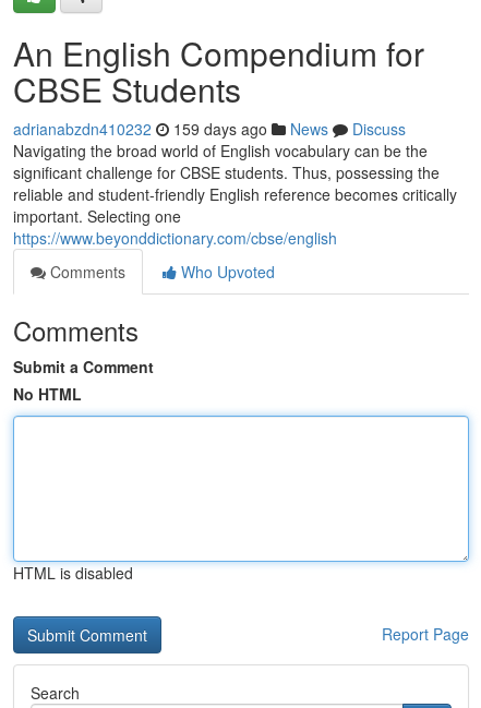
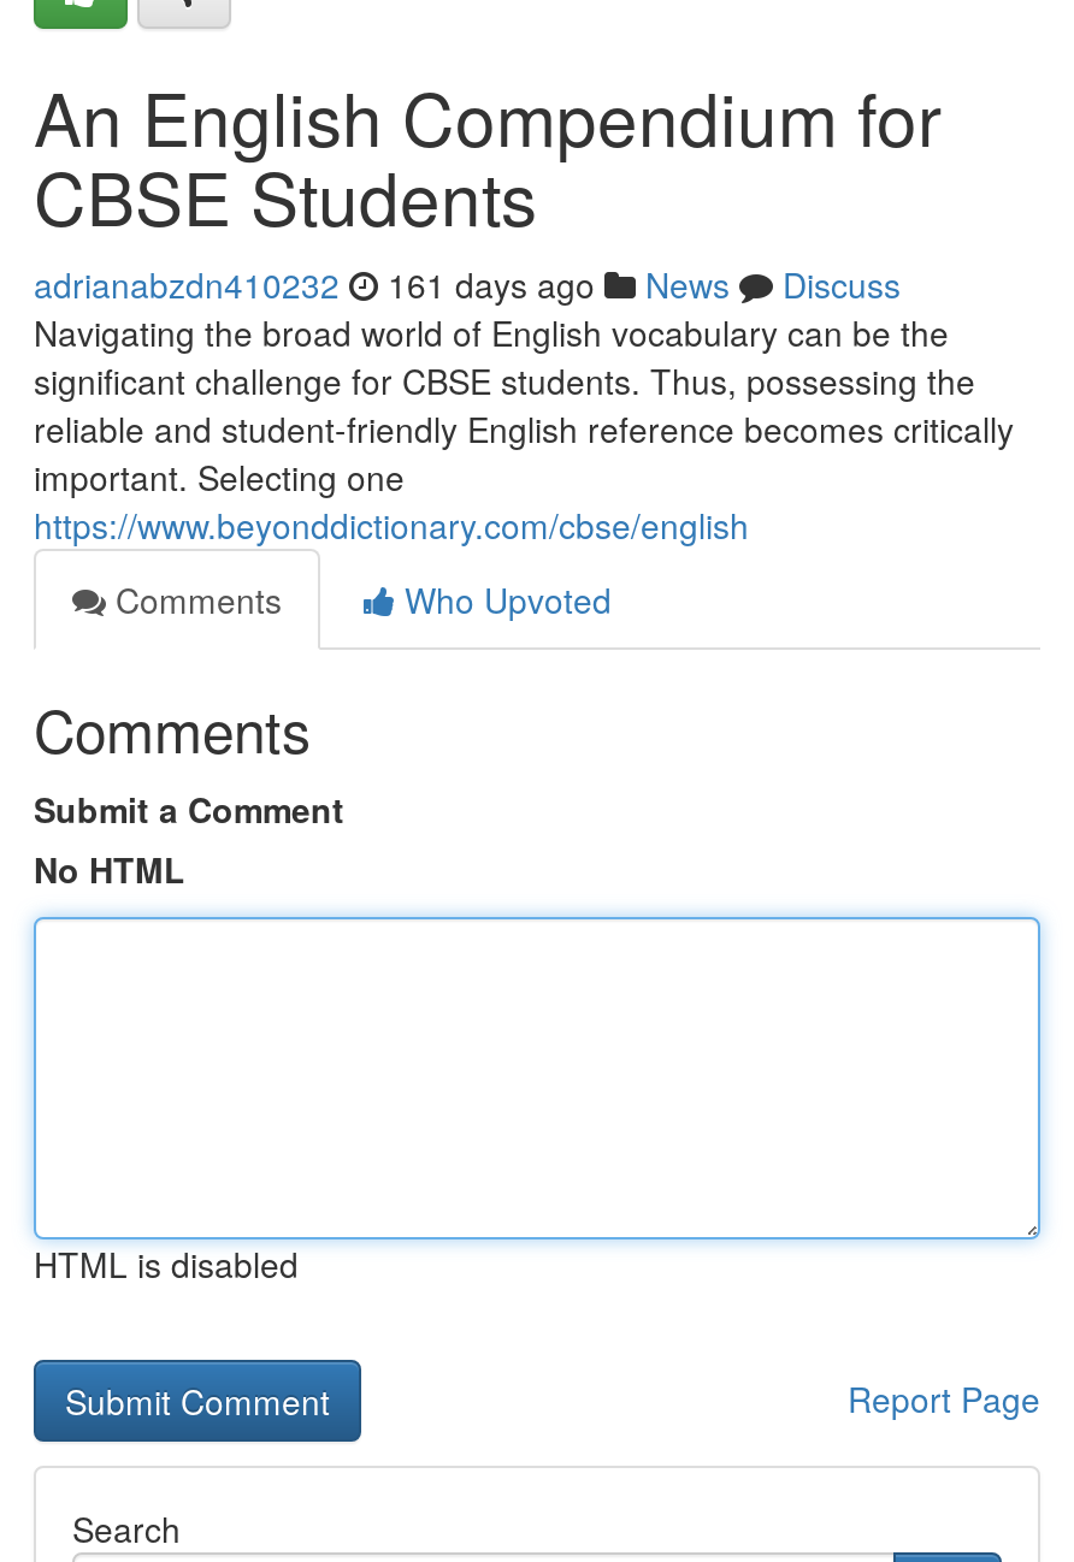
- adrianabzdn410232 159 days ago News Discuss
+ adrianabzdn410232 161 days ago News Discuss
